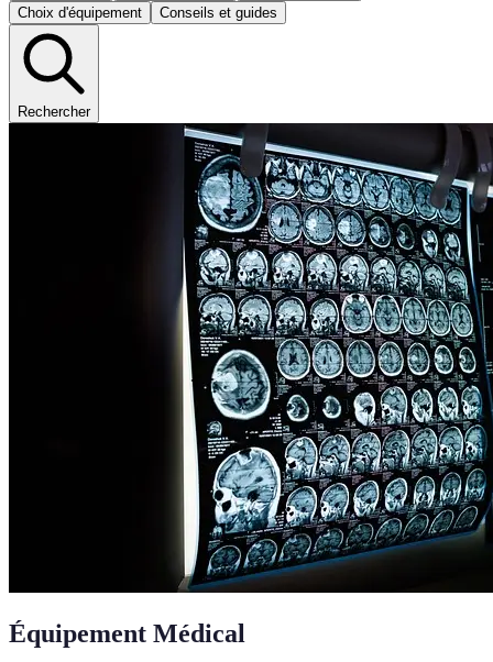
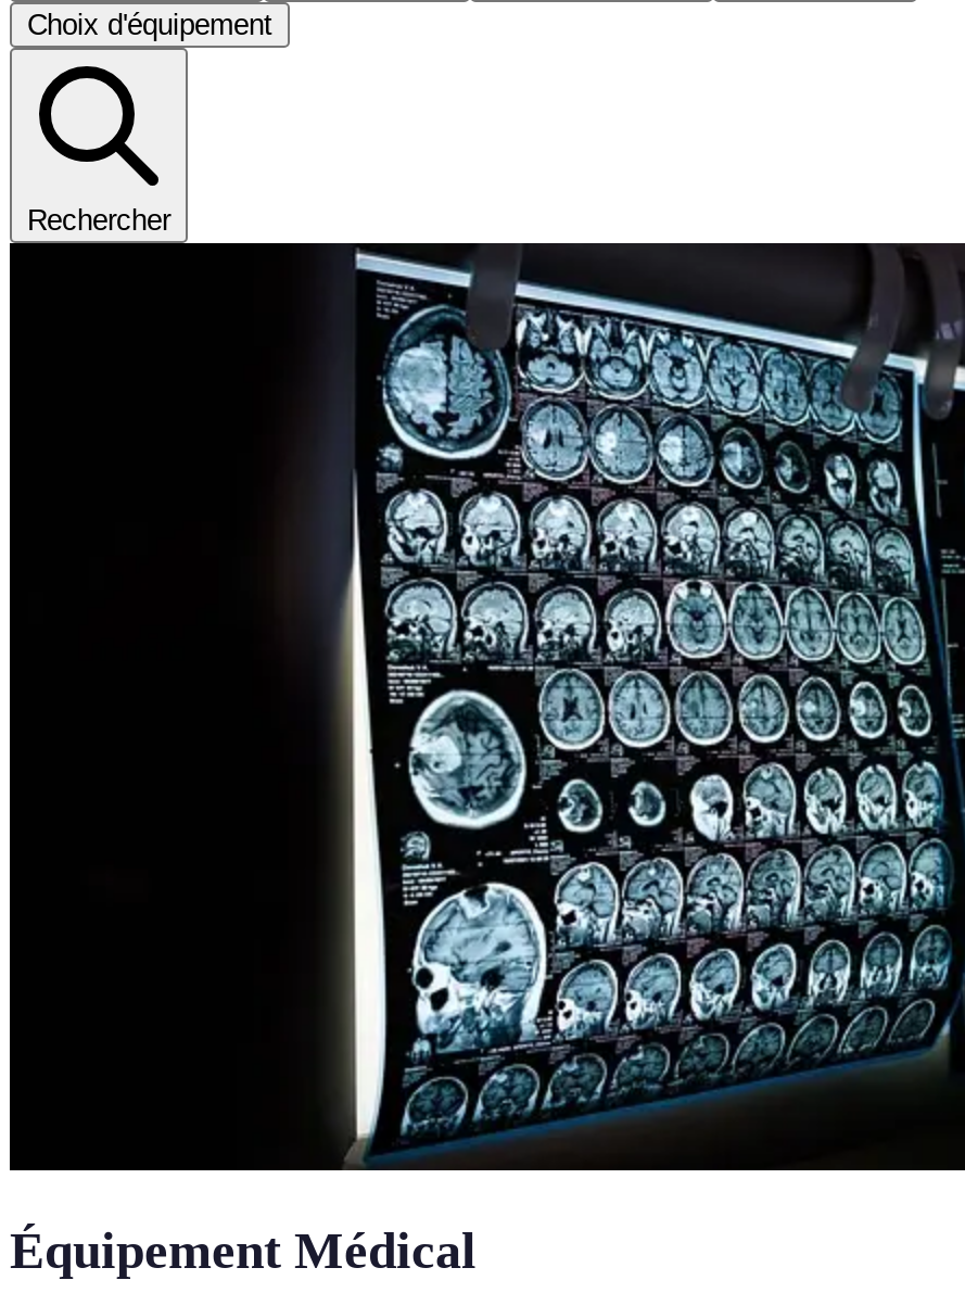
- Conseils et guides
